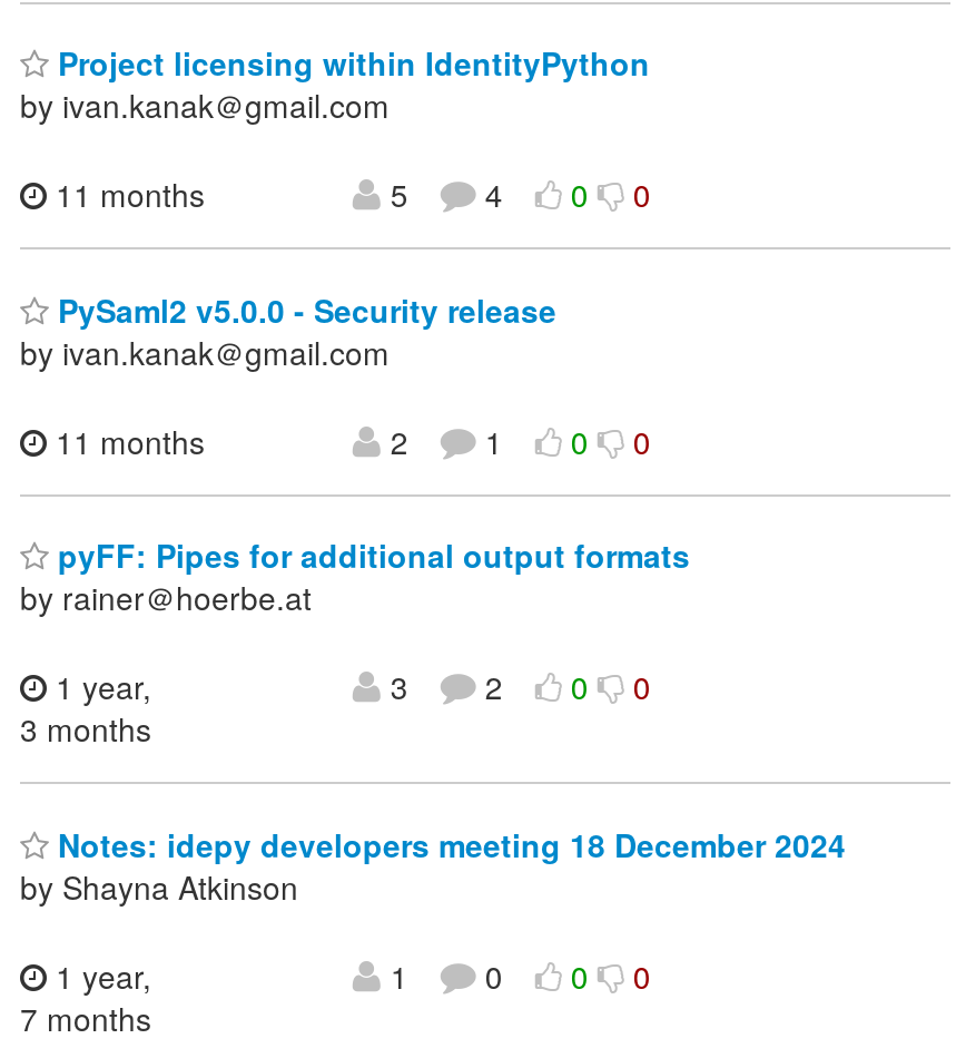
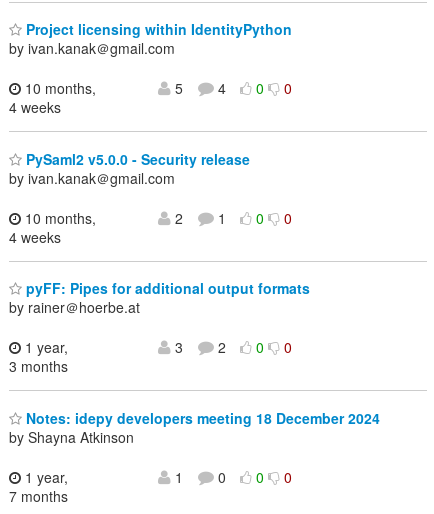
- 11 months
+ 10 months,
+ 4 weeks

- 11 months
+ 10 months,
+ 4 weeks
